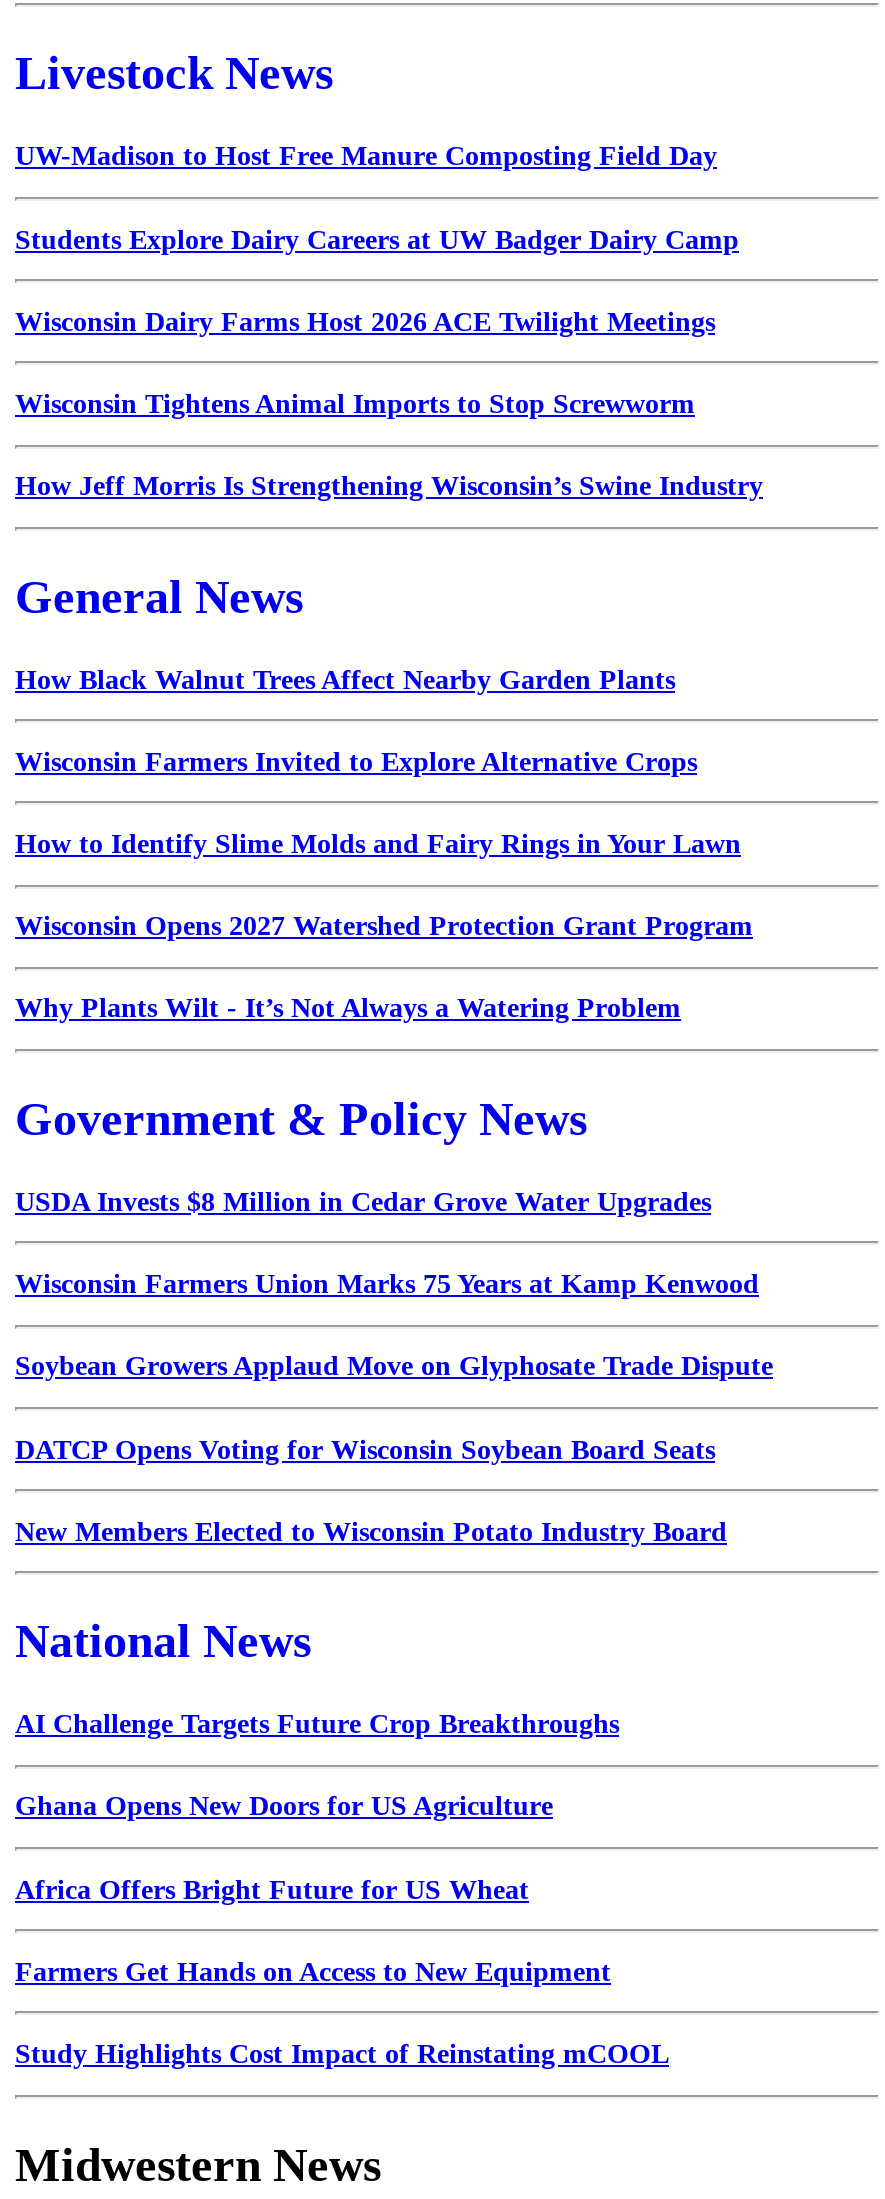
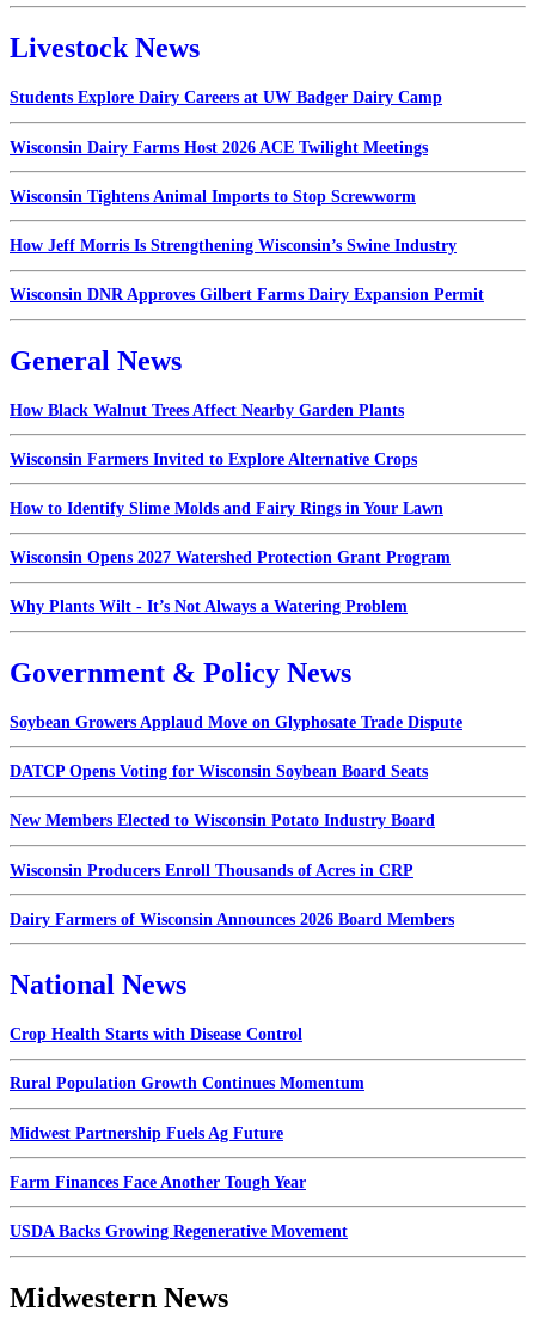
- UW-Madison to Host Free Manure Composting Field Day

moved up: Students Explore Dairy Careers at UW Badger Dairy Camp | Wisconsin Dairy Farms Host 2026 ACE Twilight Meetings | Wisconsin Tightens Animal Imports to Stop Screwworm | How Jeff Morris Is Strengthening Wisconsin’s Swine Industry

+ Wisconsin DNR Approves Gilbert Farms Dairy Expansion Permit

- USDA Invests $8 Million in Cedar Grove Water Upgrades
- Wisconsin Farmers Union Marks 75 Years at Kamp Kenwood

moved up: Soybean Growers Applaud Move on Glyphosate Trade Dispute | DATCP Opens Voting for Wisconsin Soybean Board Seats | New Members Elected to Wisconsin Potato Industry Board

+ Wisconsin Producers Enroll Thousands of Acres in CRP
+ Dairy Farmers of Wisconsin Announces 2026 Board Members

- AI Challenge Targets Future Crop Breakthroughs
+ Crop Health Starts with Disease Control

- Ghana Opens New Doors for US Agriculture
+ Rural Population Growth Continues Momentum

- Africa Offers Bright Future for US Wheat
+ Midwest Partnership Fuels Ag Future

- Farmers Get Hands on Access to New Equipment
+ Farm Finances Face Another Tough Year

- Study Highlights Cost Impact of Reinstating mCOOL
+ USDA Backs Growing Regenerative Movement
